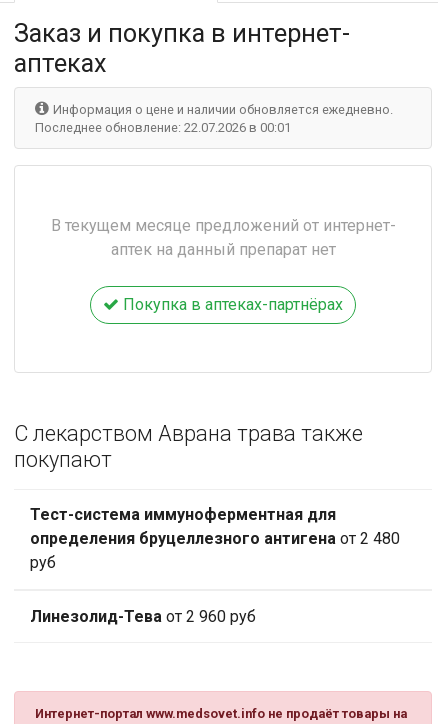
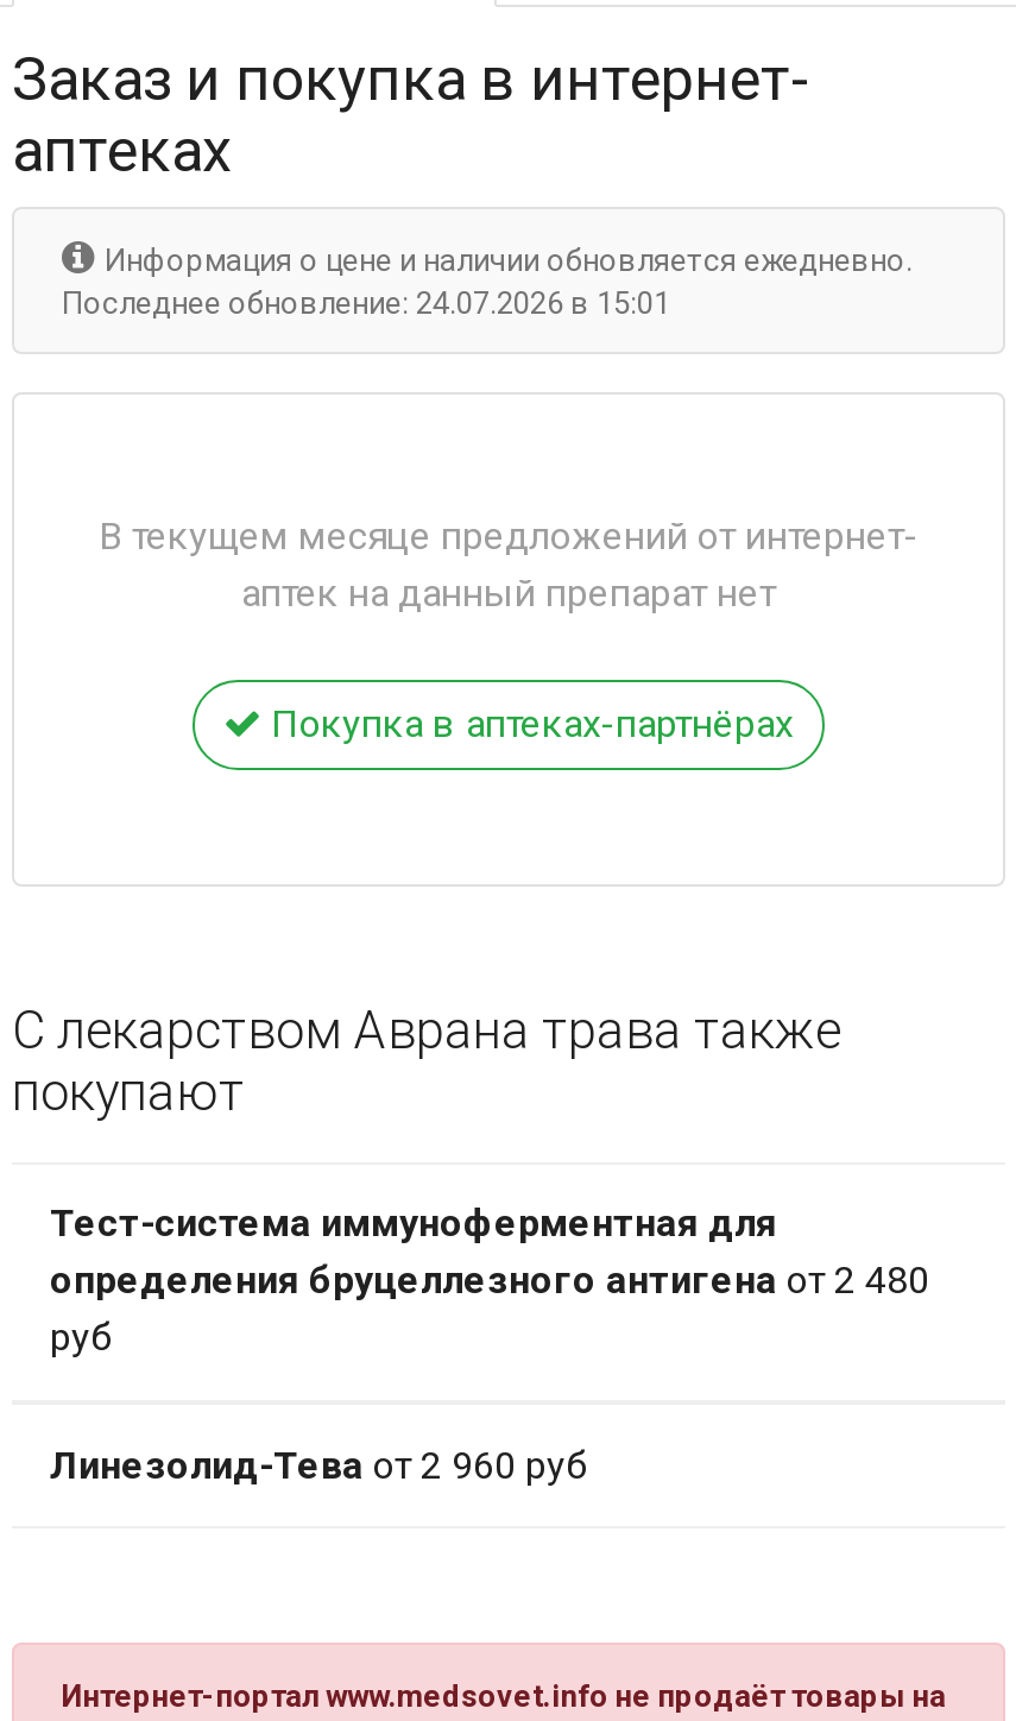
- Последнее обновление: 22.07.2026 в 00:01
+ Последнее обновление: 24.07.2026 в 15:01
